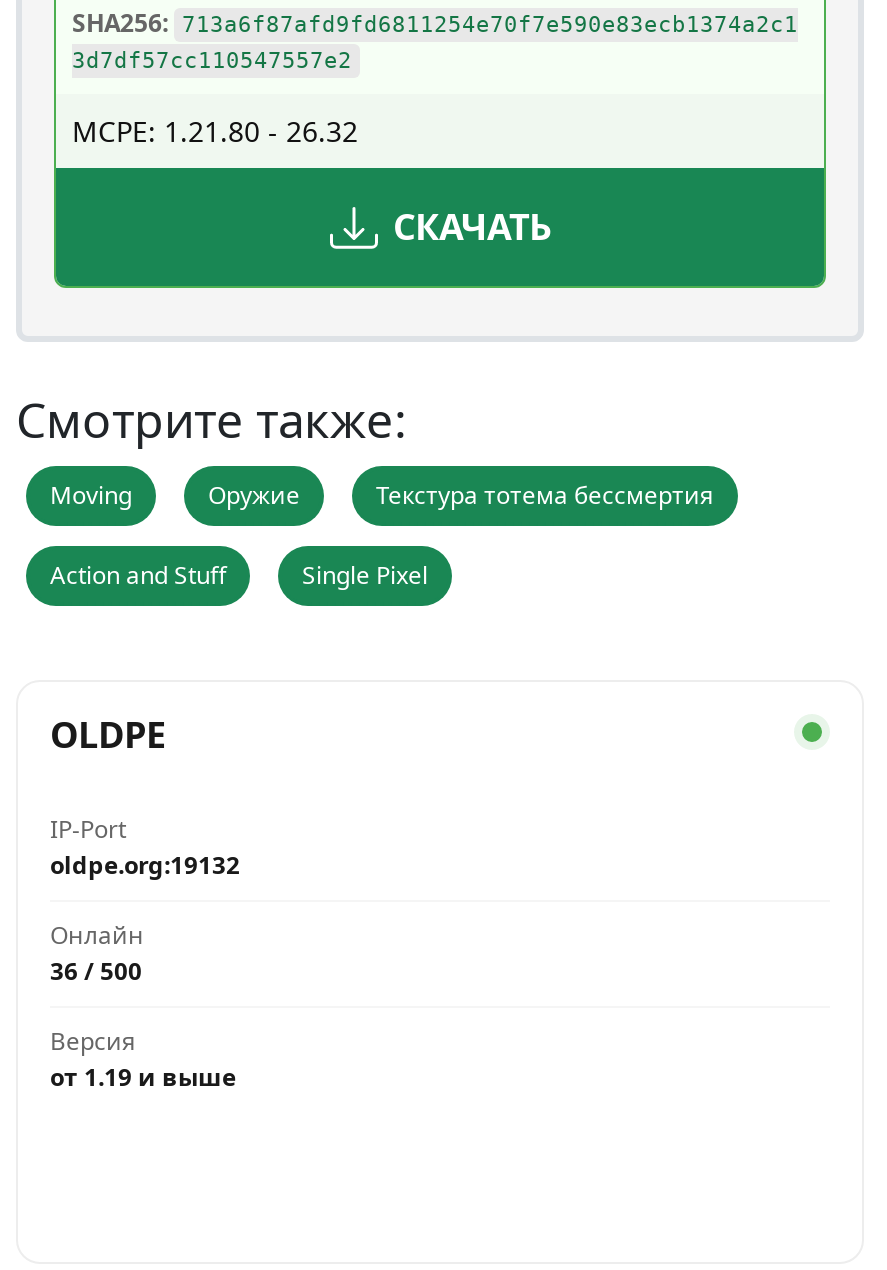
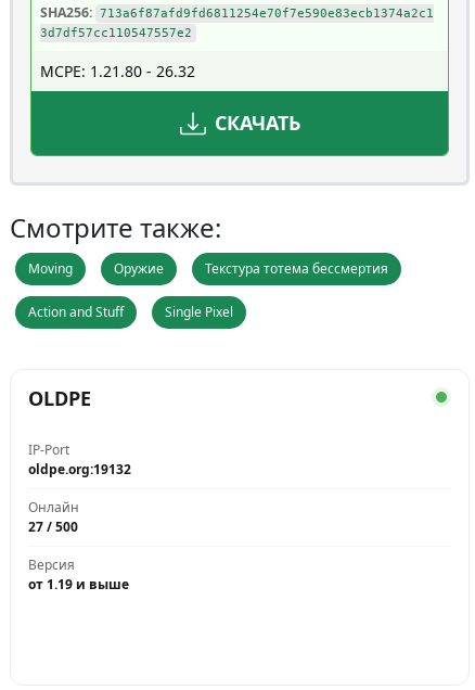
- 36 / 500
+ 27 / 500
